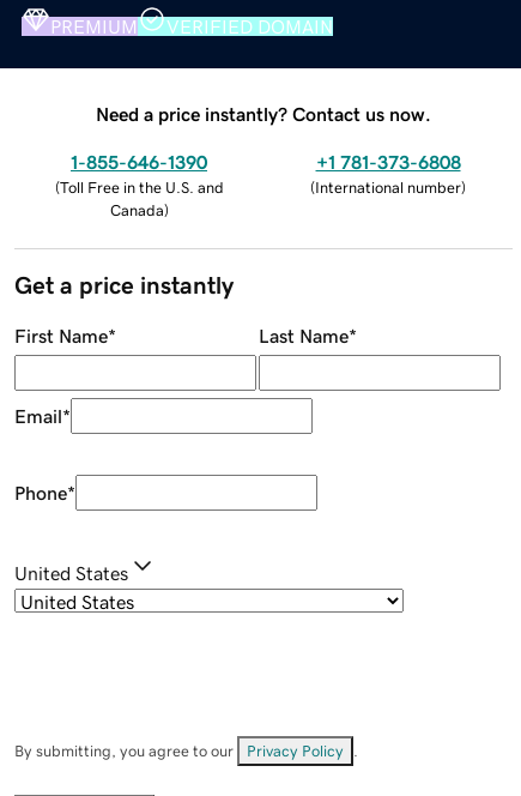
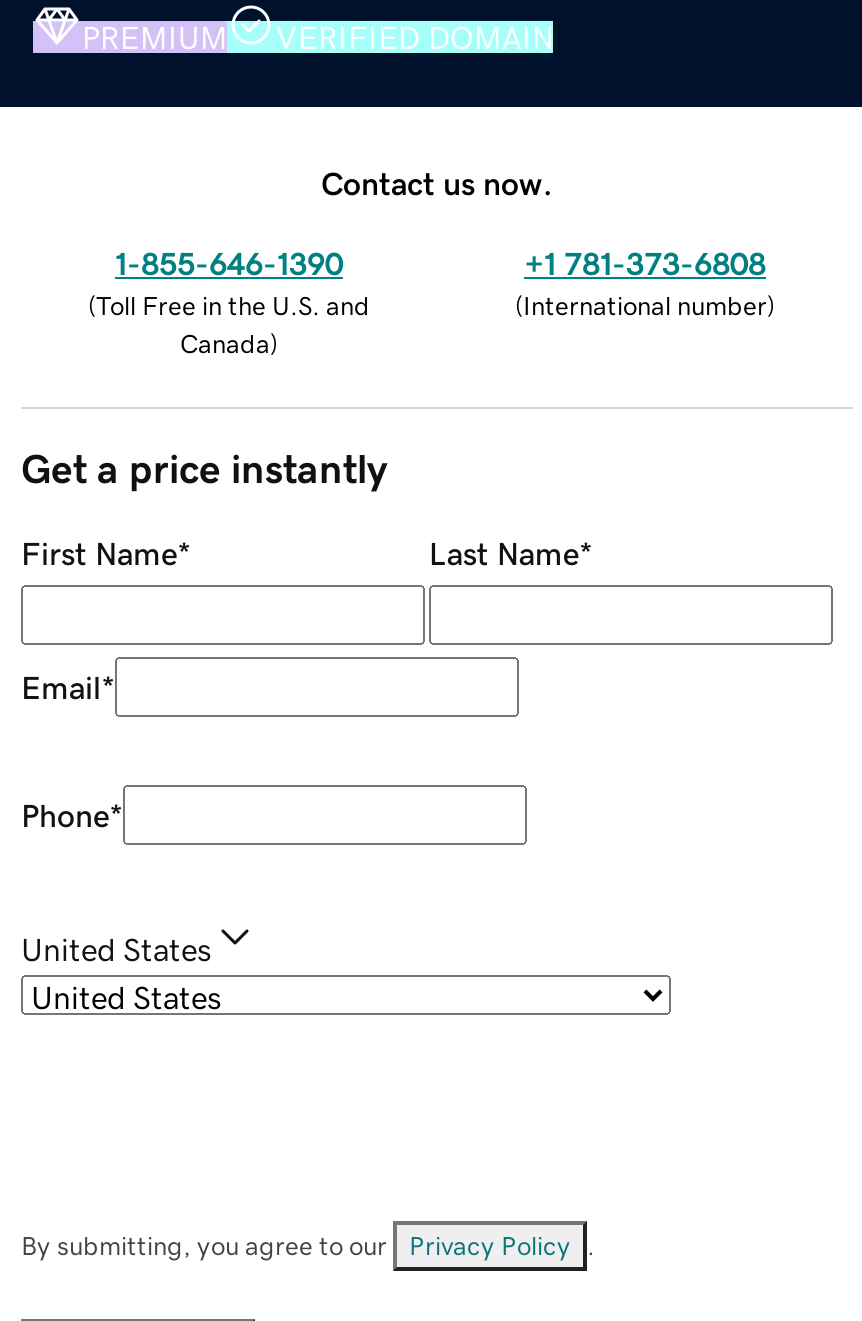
- Need a price instantly? Contact us now.
+ Contact us now.
